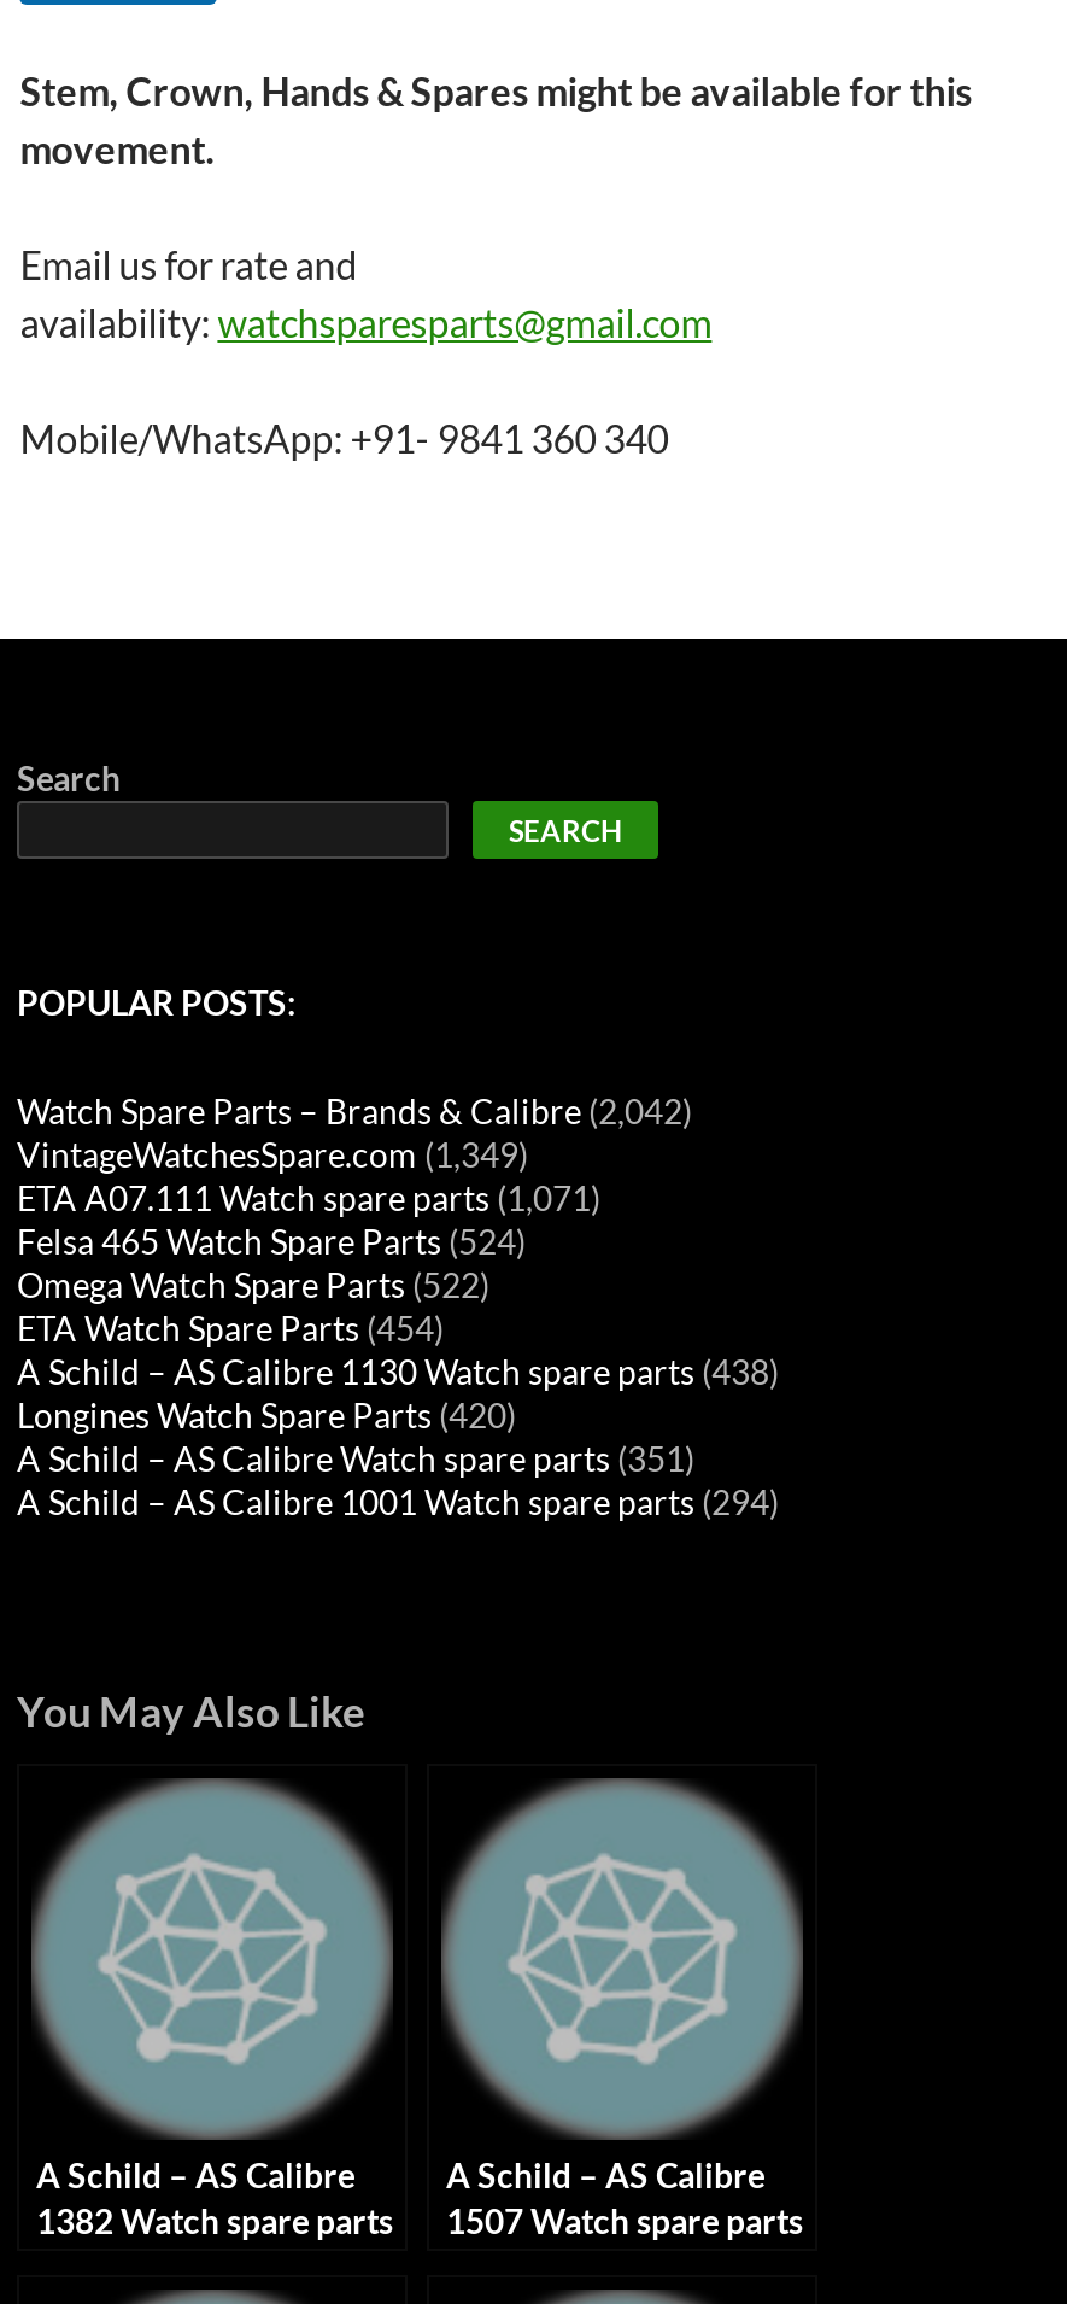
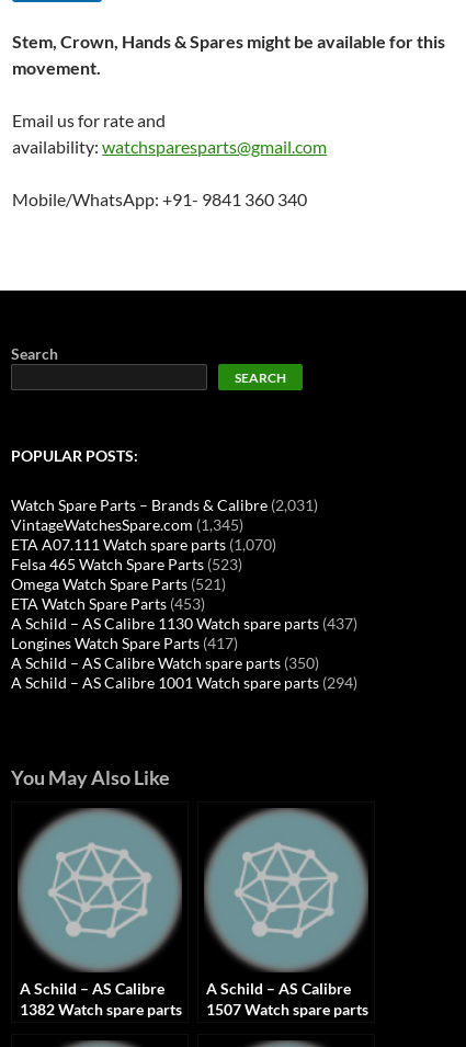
- Watch Spare Parts – Brands & Calibre (2,042)
+ Watch Spare Parts – Brands & Calibre (2,031)

- VintageWatchesSpare.com (1,349)
+ VintageWatchesSpare.com (1,345)

- ETA A07.111 Watch spare parts (1,071)
+ ETA A07.111 Watch spare parts (1,070)

- Felsa 465 Watch Spare Parts (524)
+ Felsa 465 Watch Spare Parts (523)

- Omega Watch Spare Parts (522)
+ Omega Watch Spare Parts (521)

- ETA Watch Spare Parts (454)
+ ETA Watch Spare Parts (453)

- A Schild – AS Calibre 1130 Watch spare parts (438)
+ A Schild – AS Calibre 1130 Watch spare parts (437)

- Longines Watch Spare Parts (420)
+ Longines Watch Spare Parts (417)

- A Schild – AS Calibre Watch spare parts (351)
+ A Schild – AS Calibre Watch spare parts (350)
